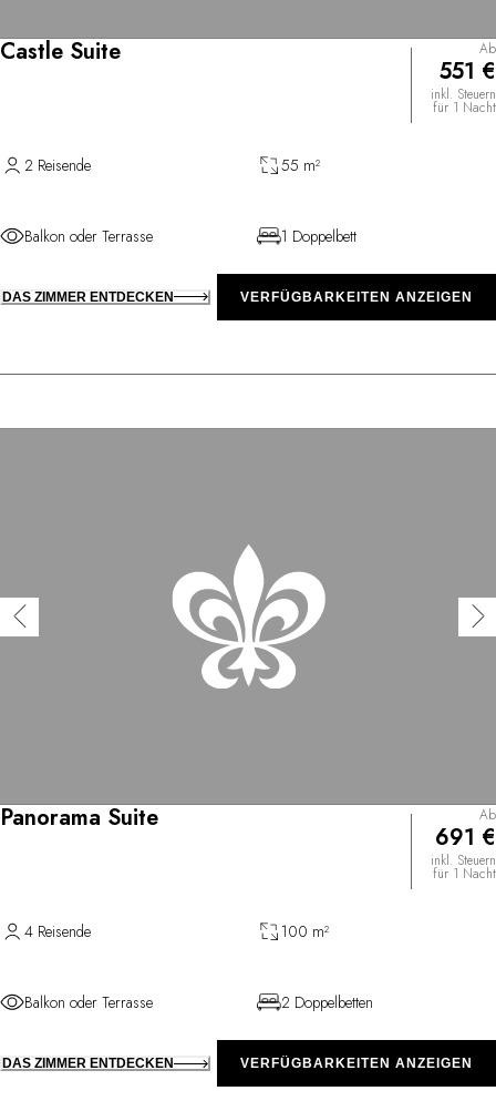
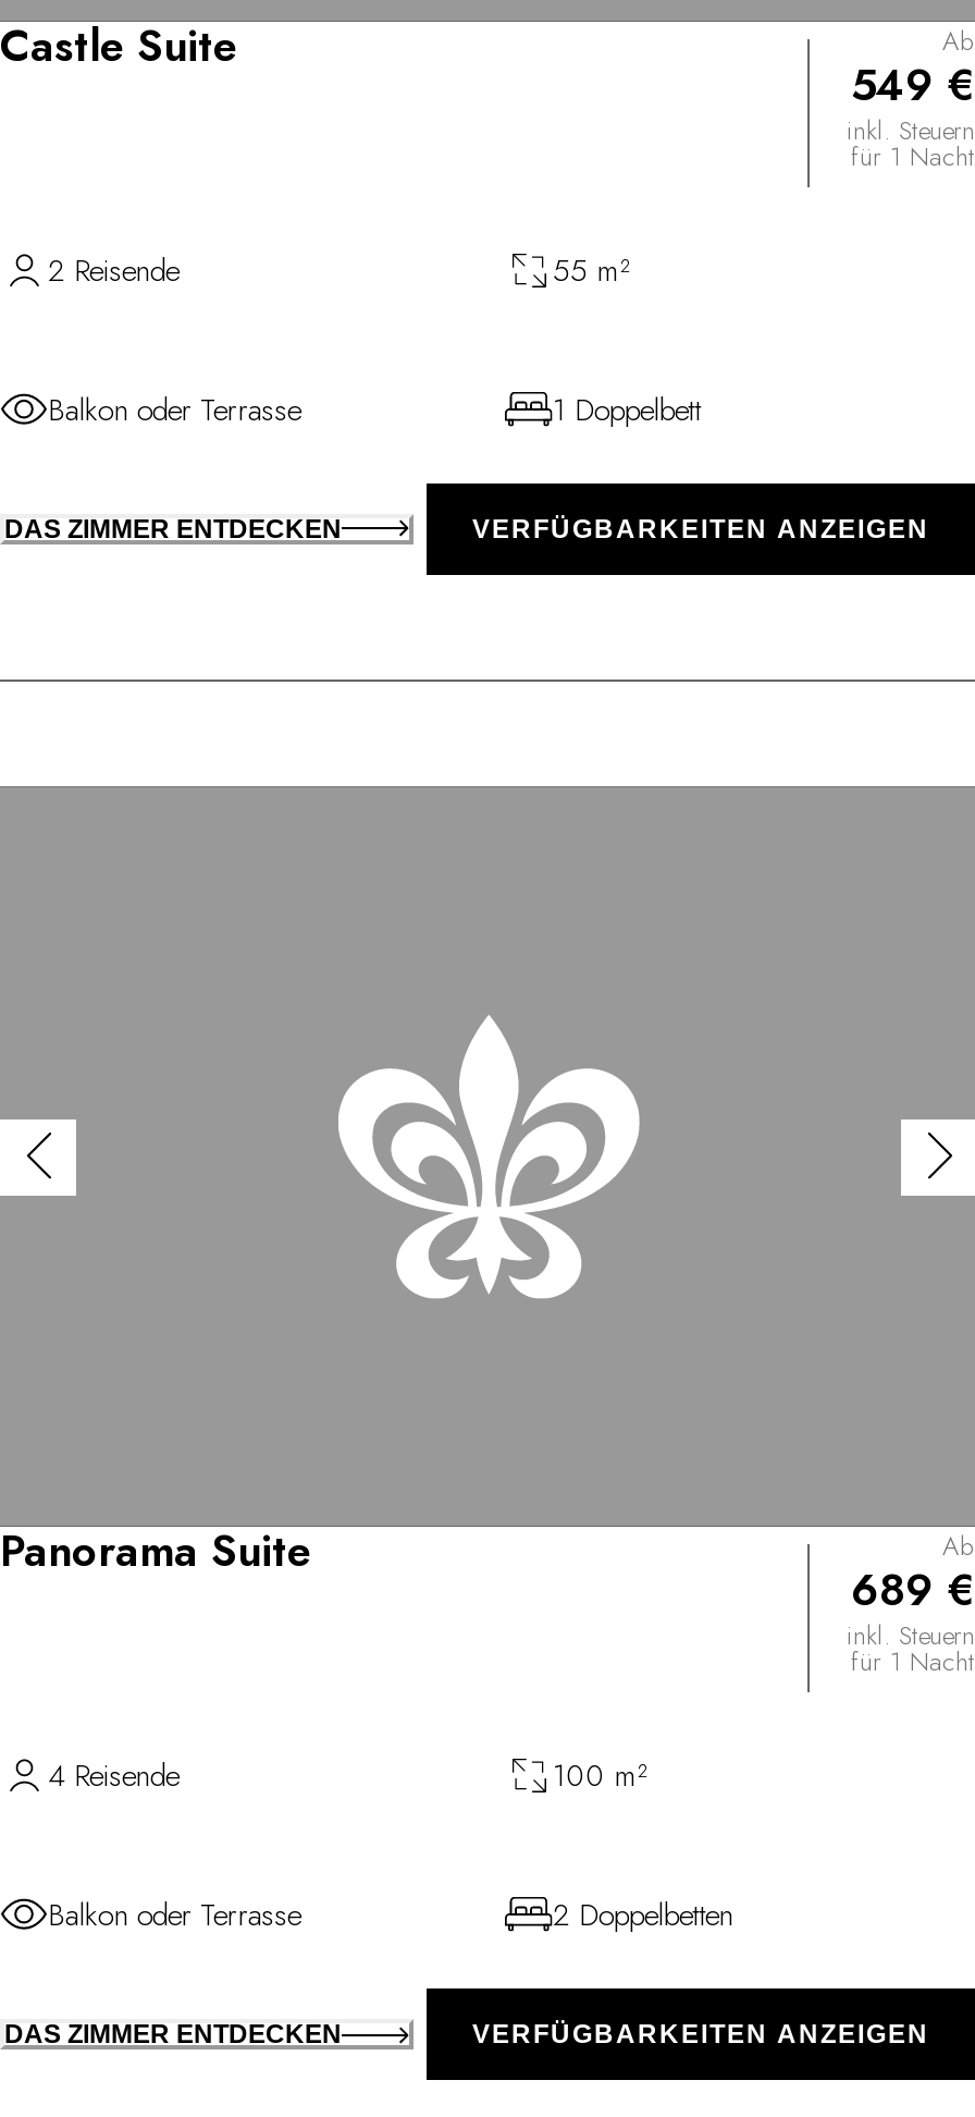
- 551 €
+ 549 €

- 691 €
+ 689 €
